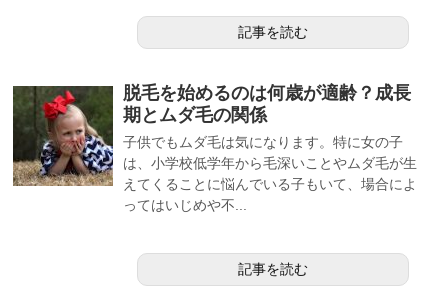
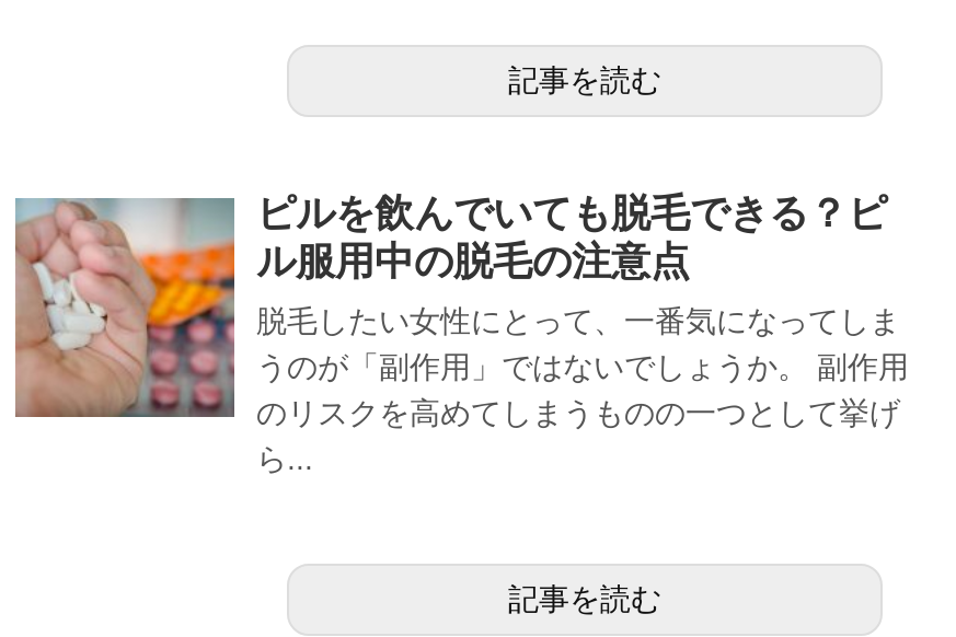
- [image]
- 脱毛を始めるのは何歳が適齢？成長
- 期とムダ毛の関係
- 子供でもムダ毛は気になります。特に女の子
- は、小学校低学年から毛深いことやムダ毛が生
- えてくることに悩んでいる子もいて、場合によ
- ってはいじめや不...
+ [image]
+ ピルを飲んでいても脱毛できる？ピ
+ ル服用中の脱毛の注意点
+ 脱毛したい女性にとって、一番気になってしま
+ うのが「副作用」ではないでしょうか。 副作用
+ のリスクを高めてしまうものの一つとして挙げ
+ ら...
